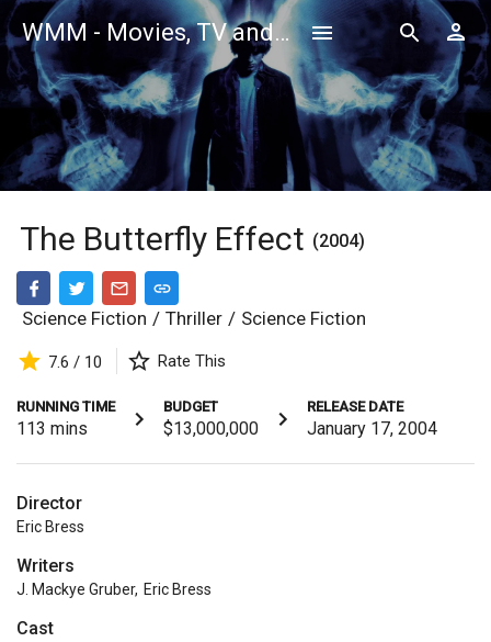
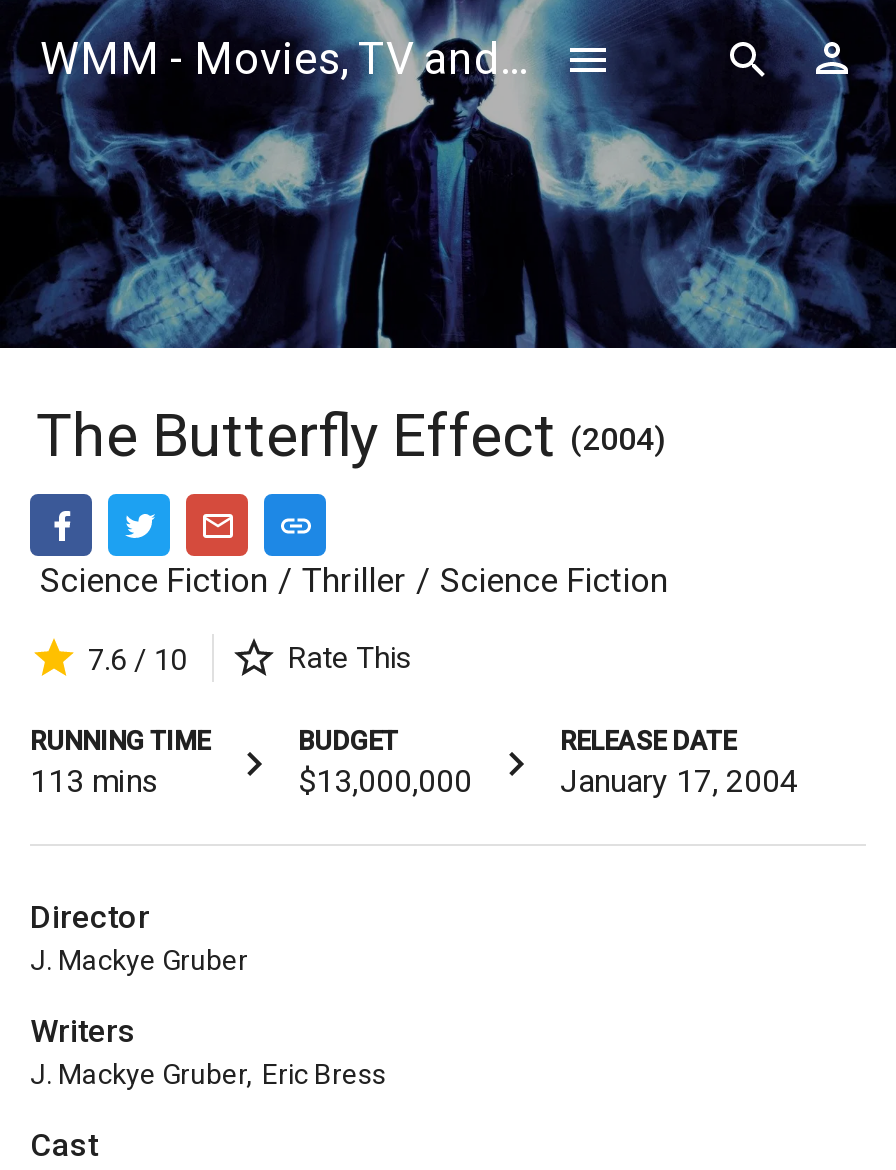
- Eric Bress
+ J. Mackye Gruber
